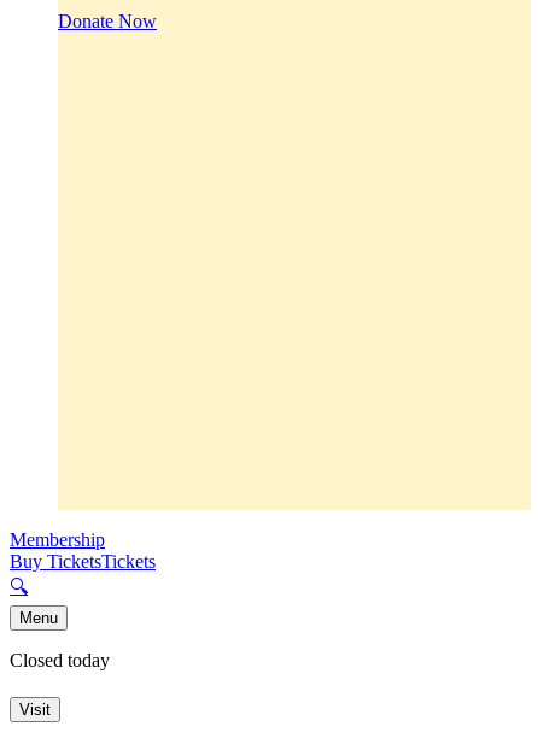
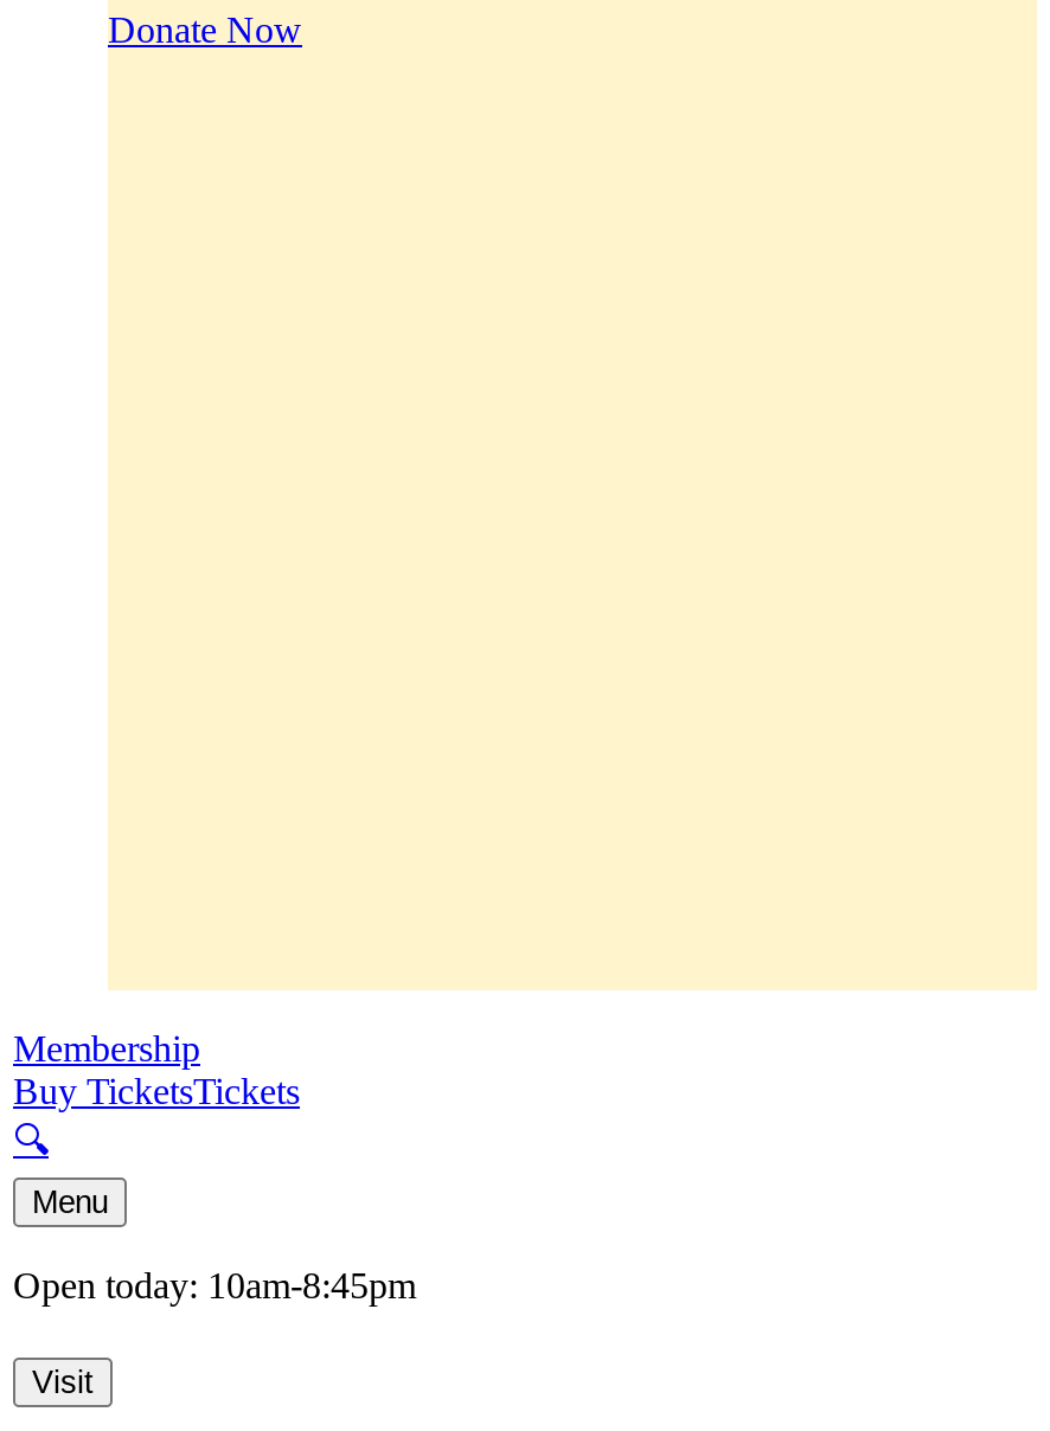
- Closed today
+ Open today: 10am-8:45pm
